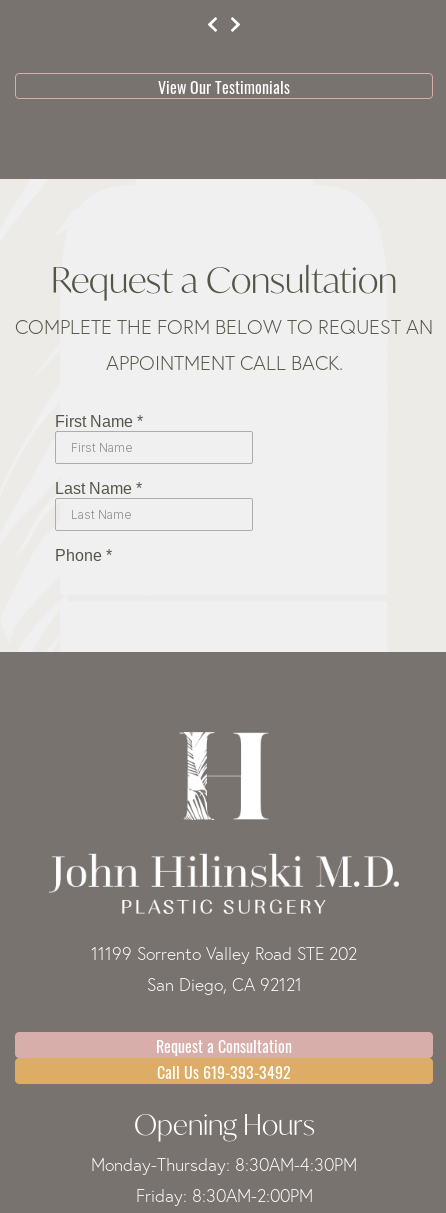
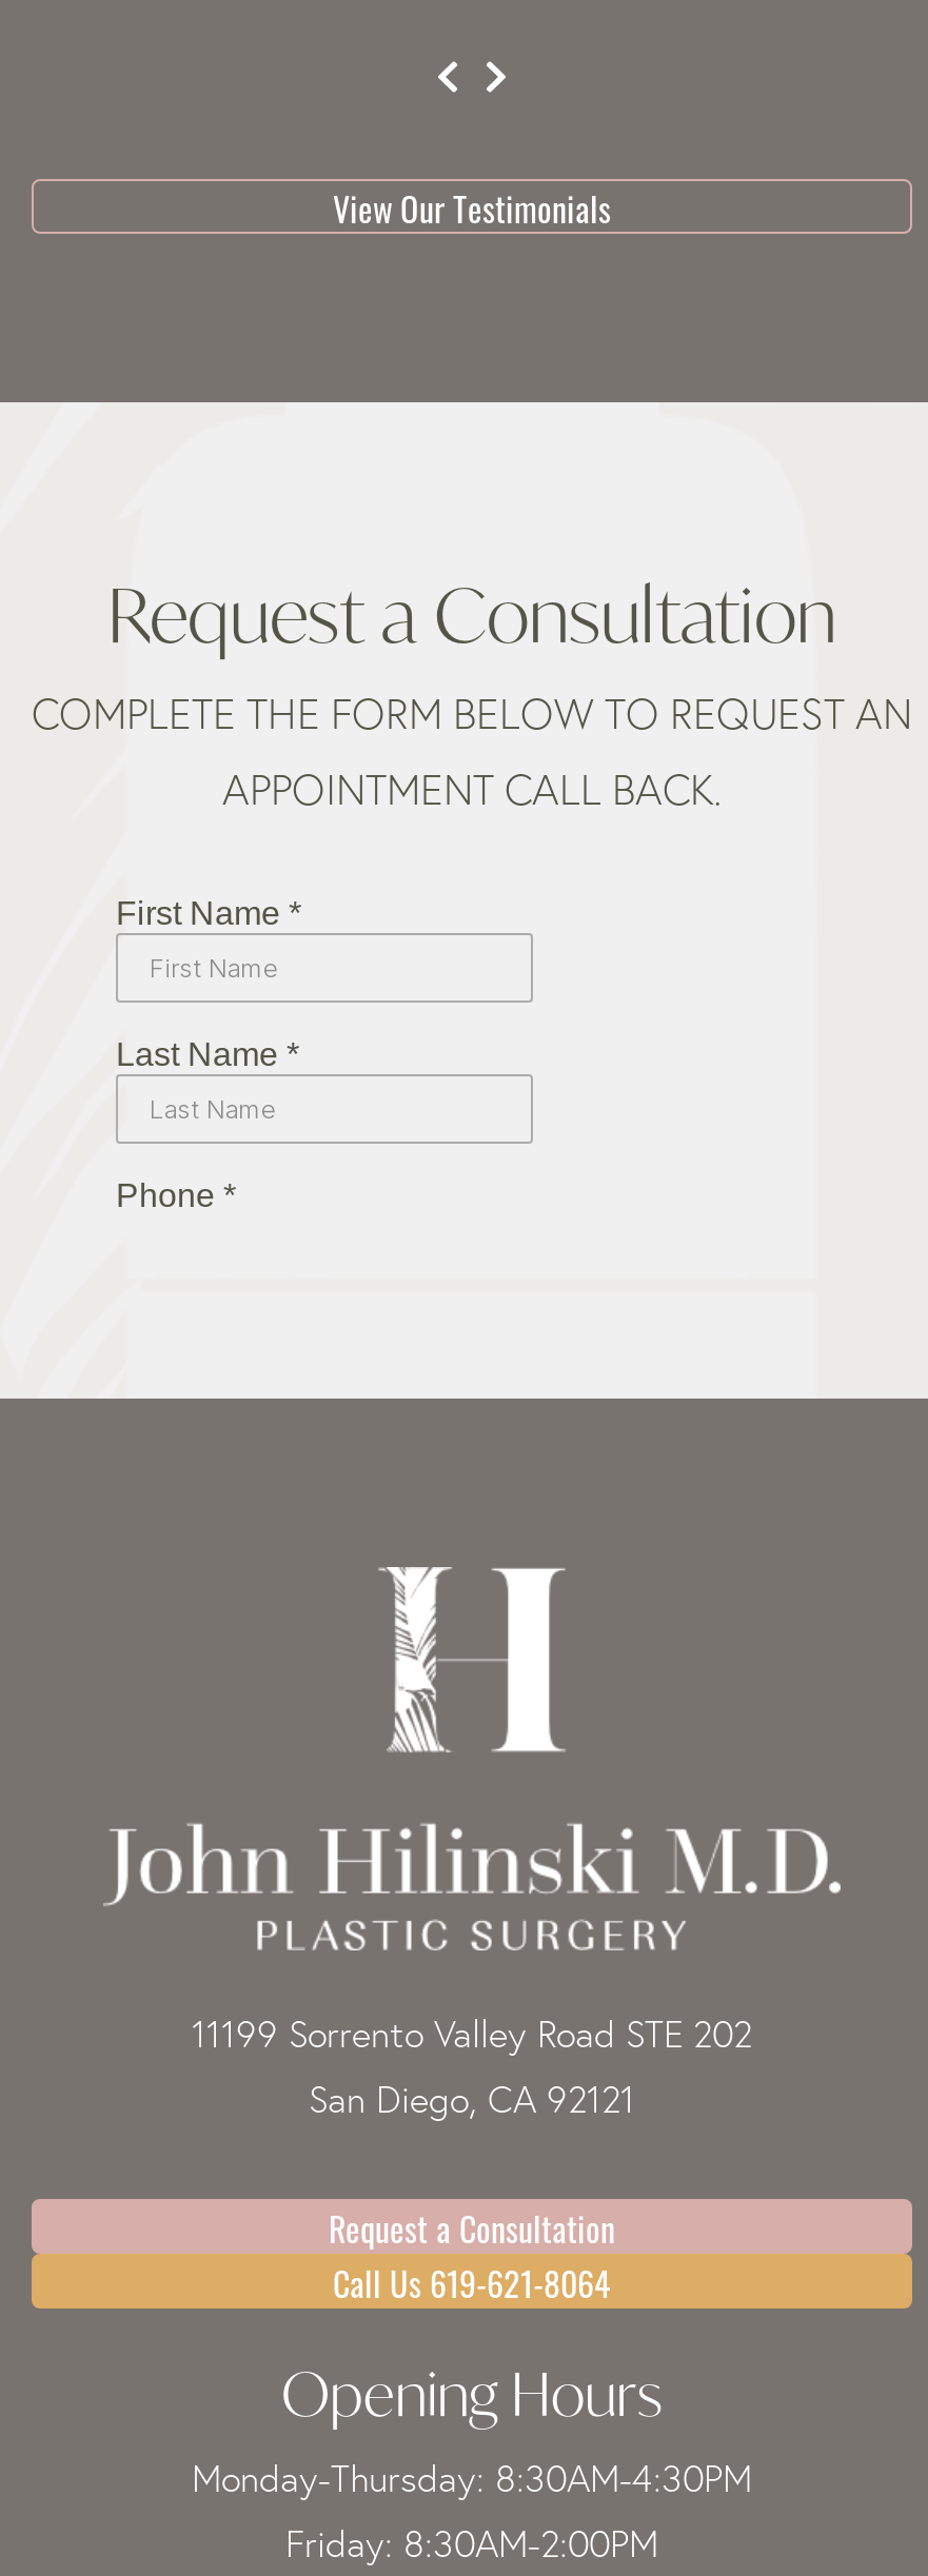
- Call Us 619-393-3492
+ Call Us 619-621-8064
